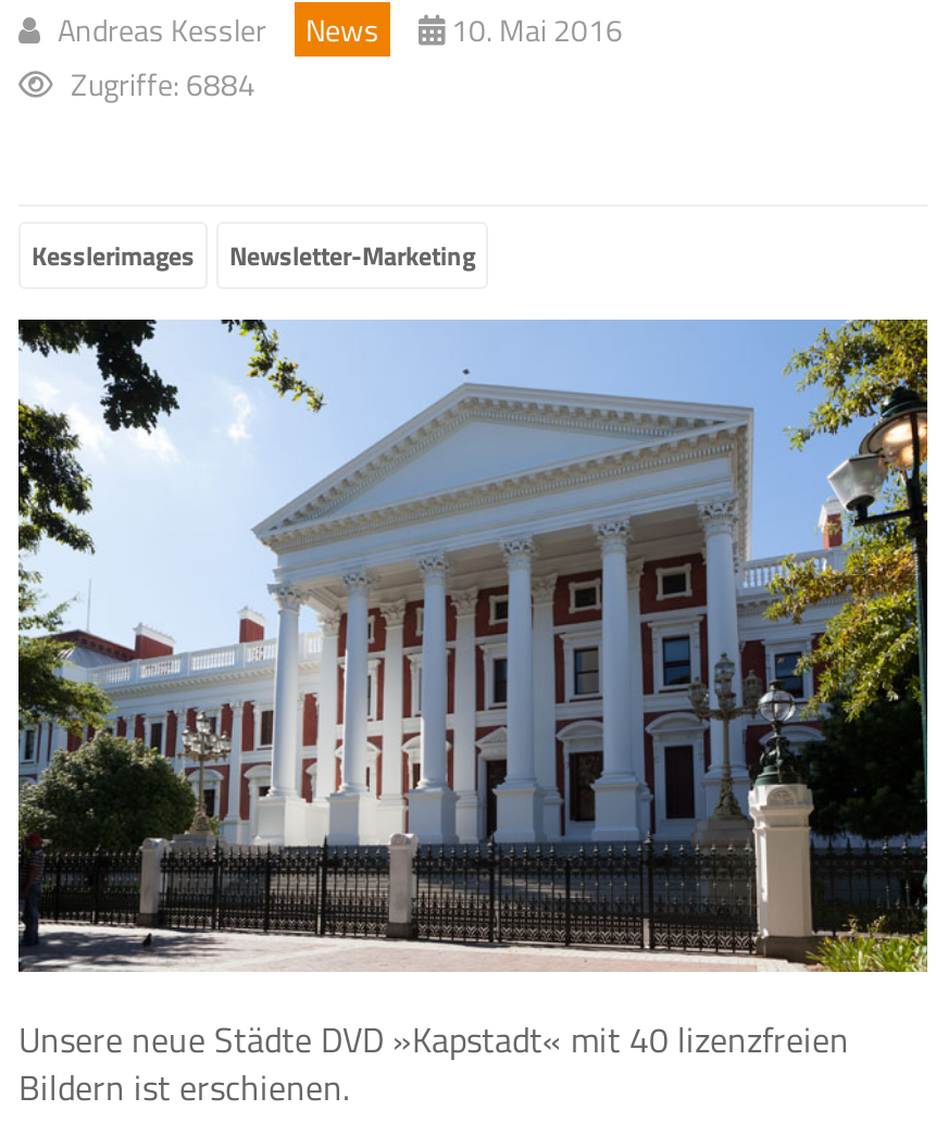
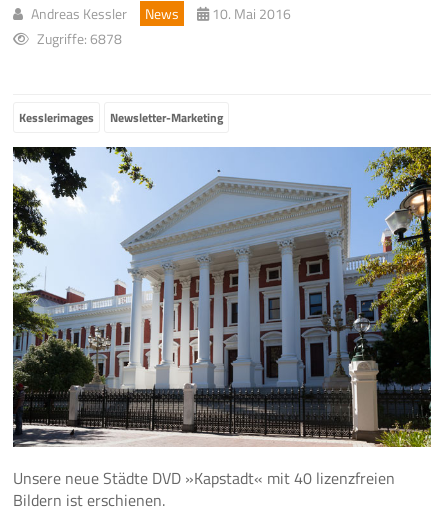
- Zugriffe: 6884
+ Zugriffe: 6878
